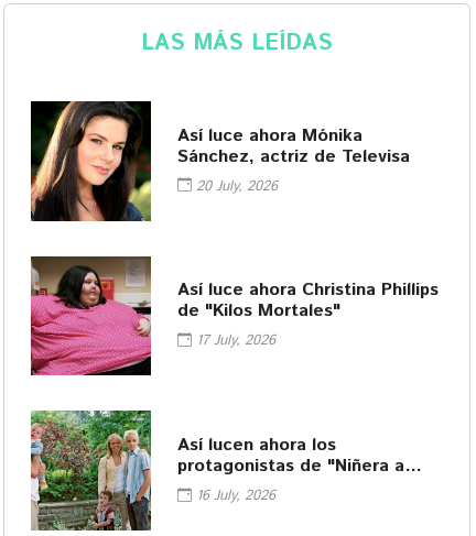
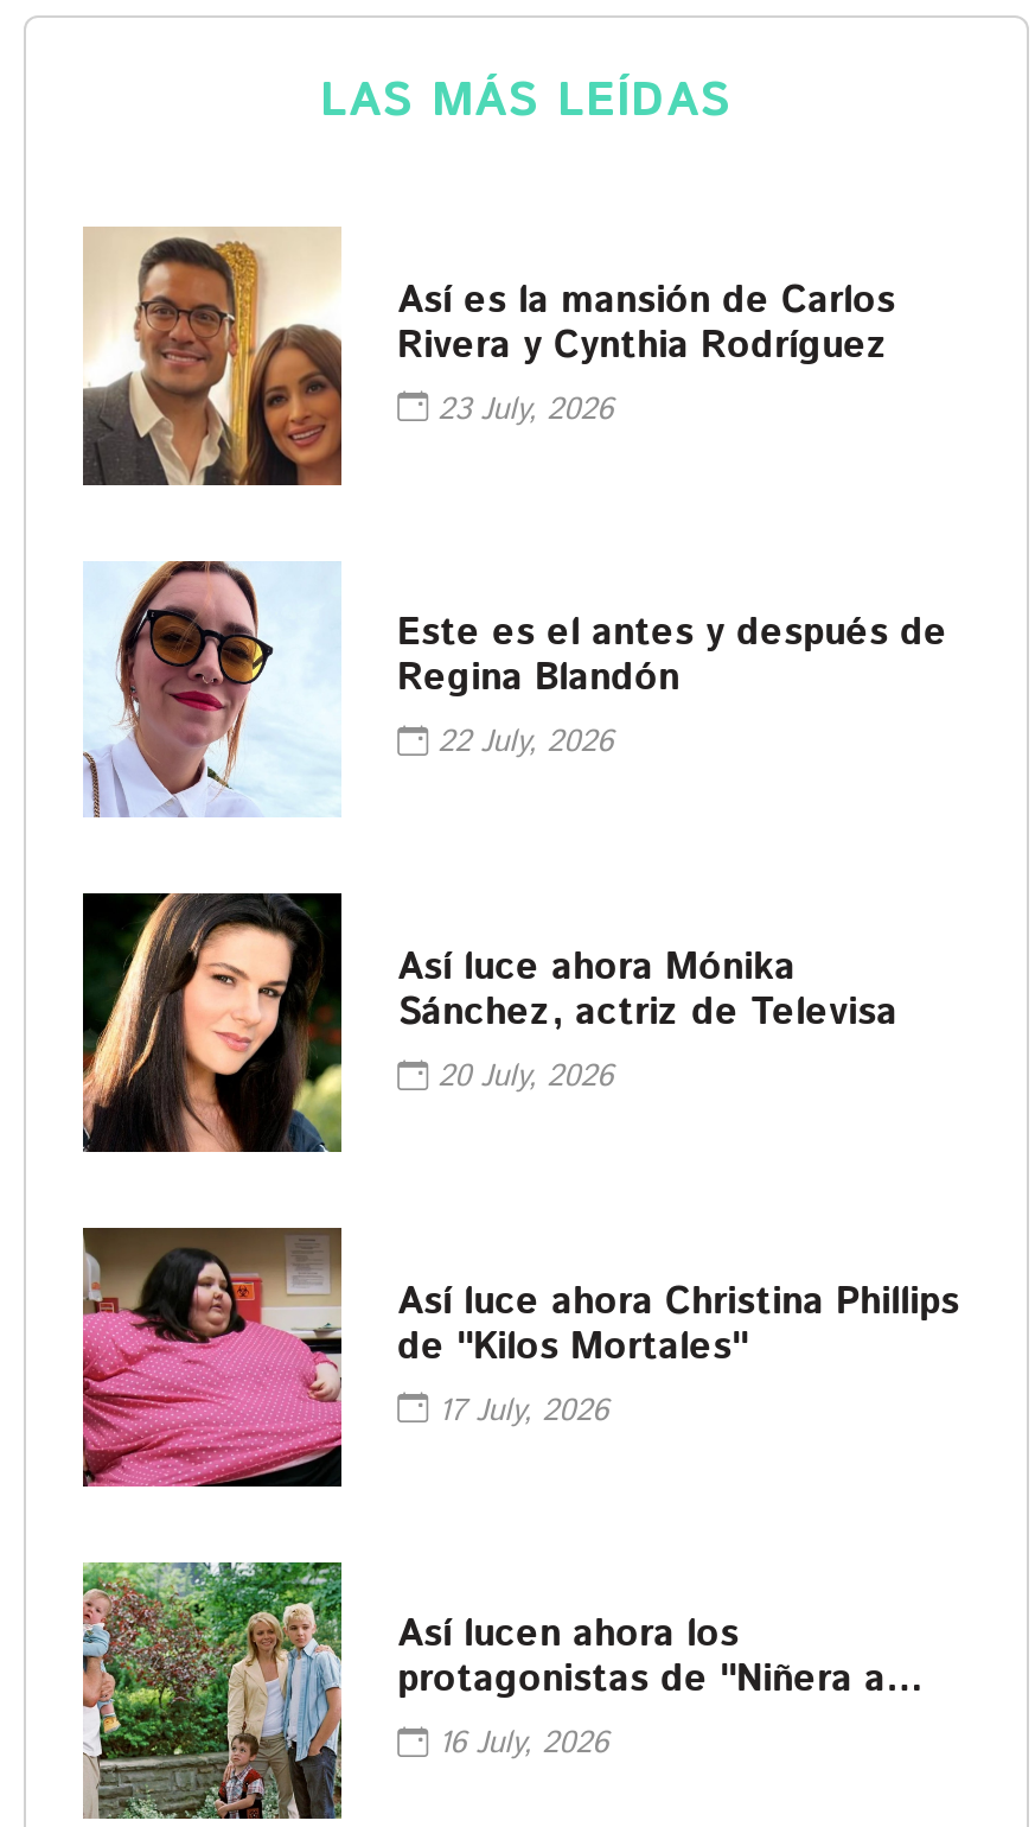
+ [image]
+ Así es la mansión de Carlos
+ Rivera y Cynthia Rodríguez
+ 23 July, 2026

+ [image]
+ Este es el antes y después de
+ Regina Blandón
+ 22 July, 2026
